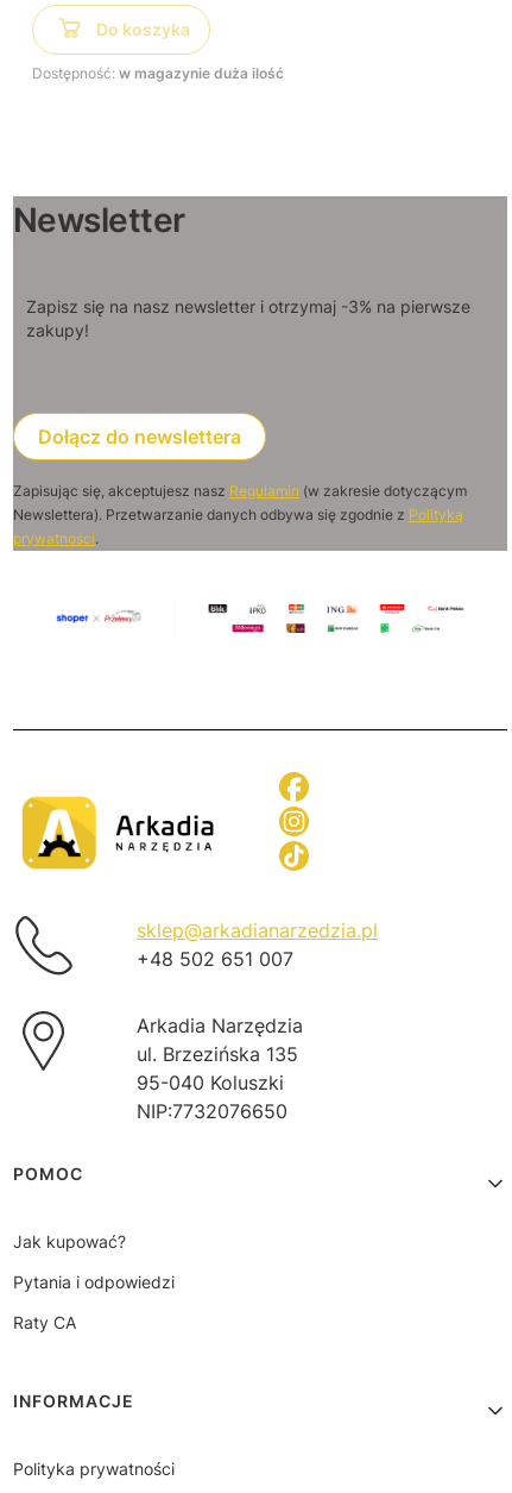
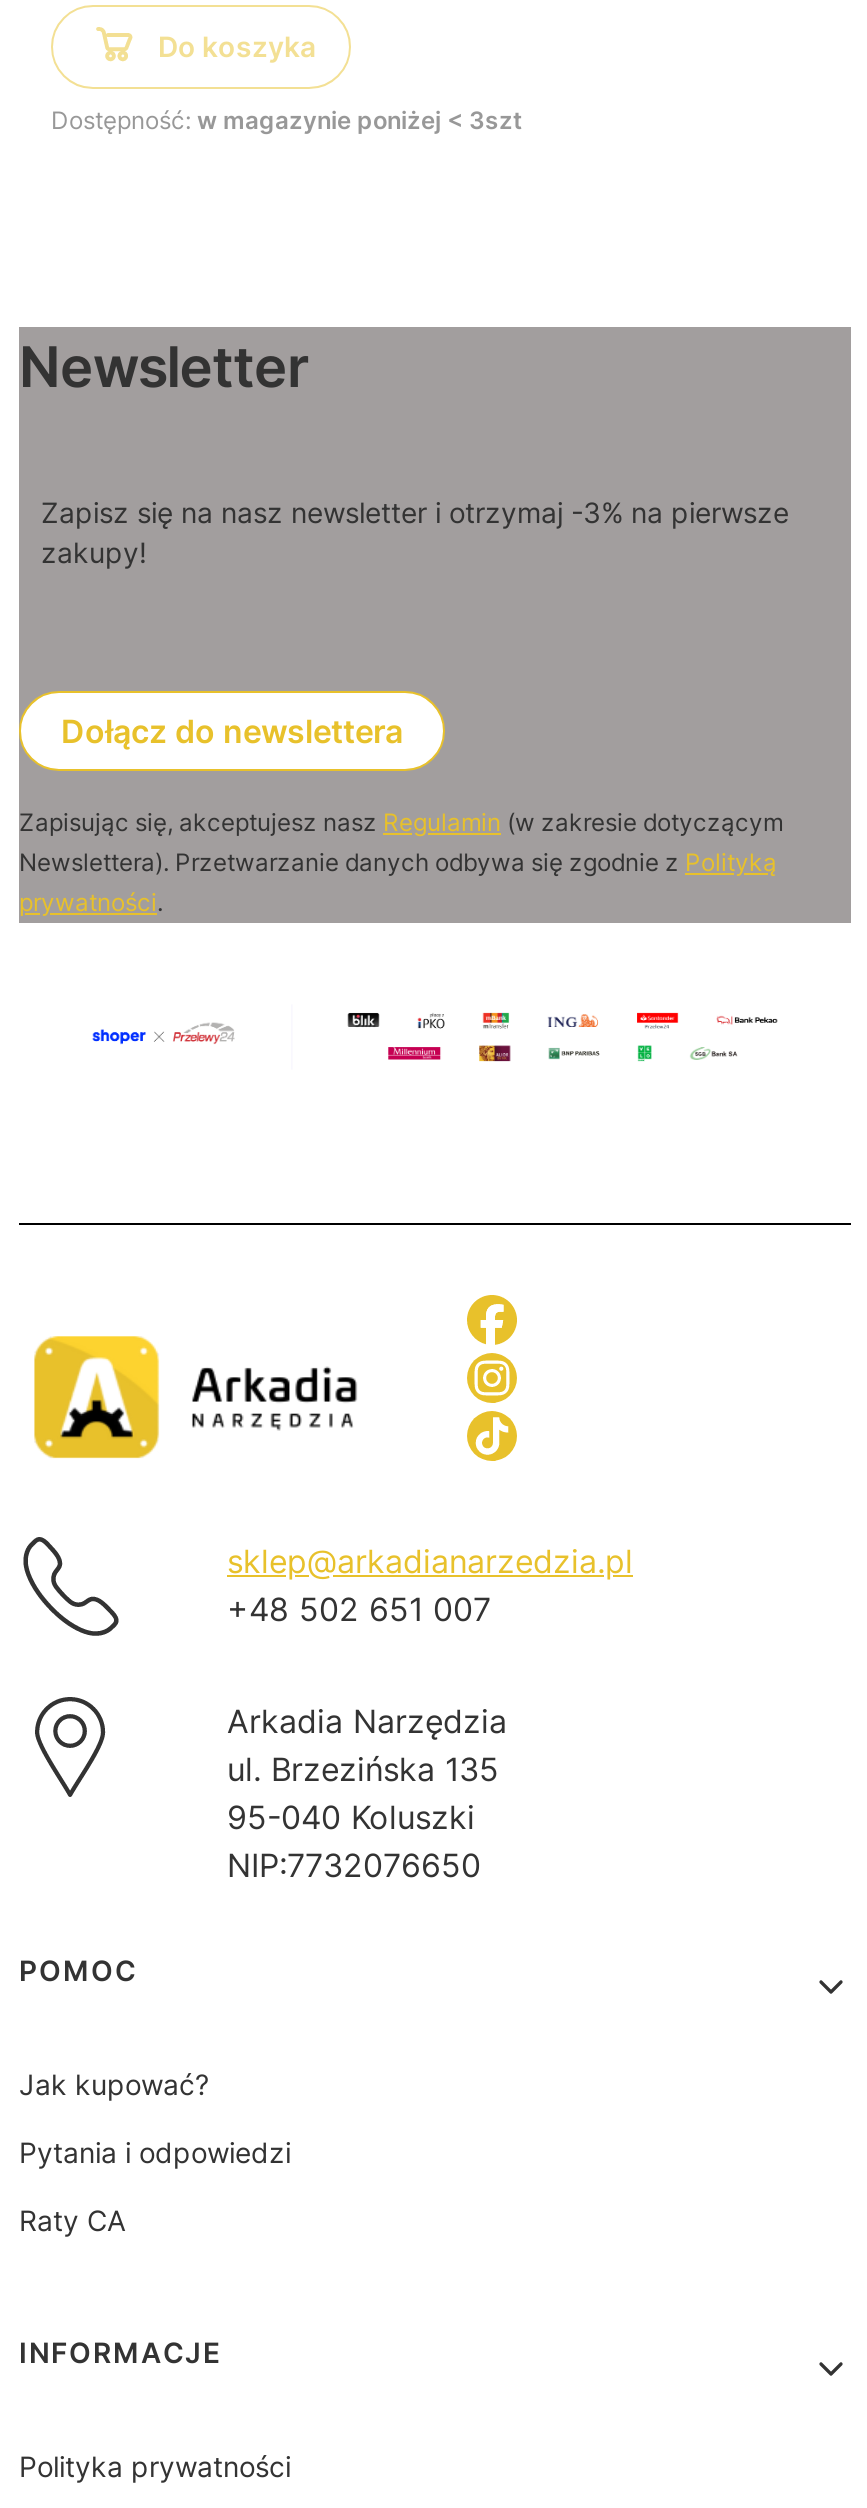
- Dostępność: w magazynie duża ilość
+ Dostępność: w magazynie poniżej < 3szt
